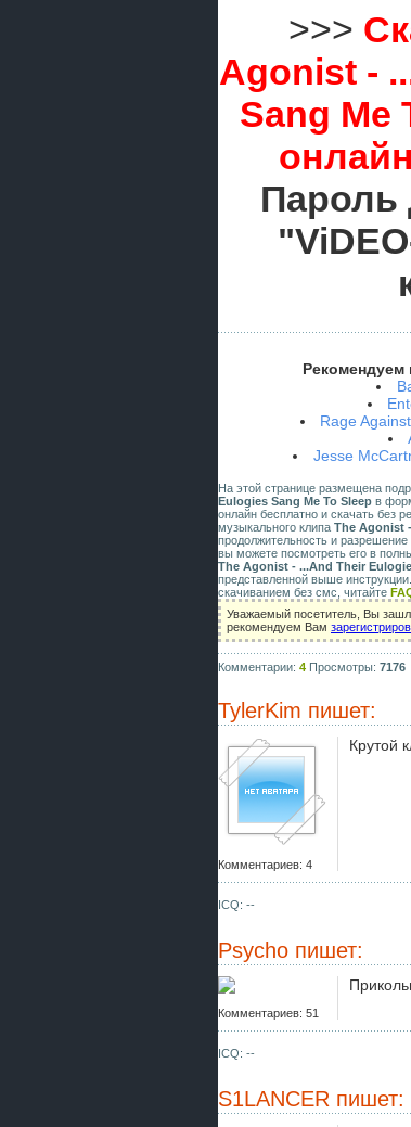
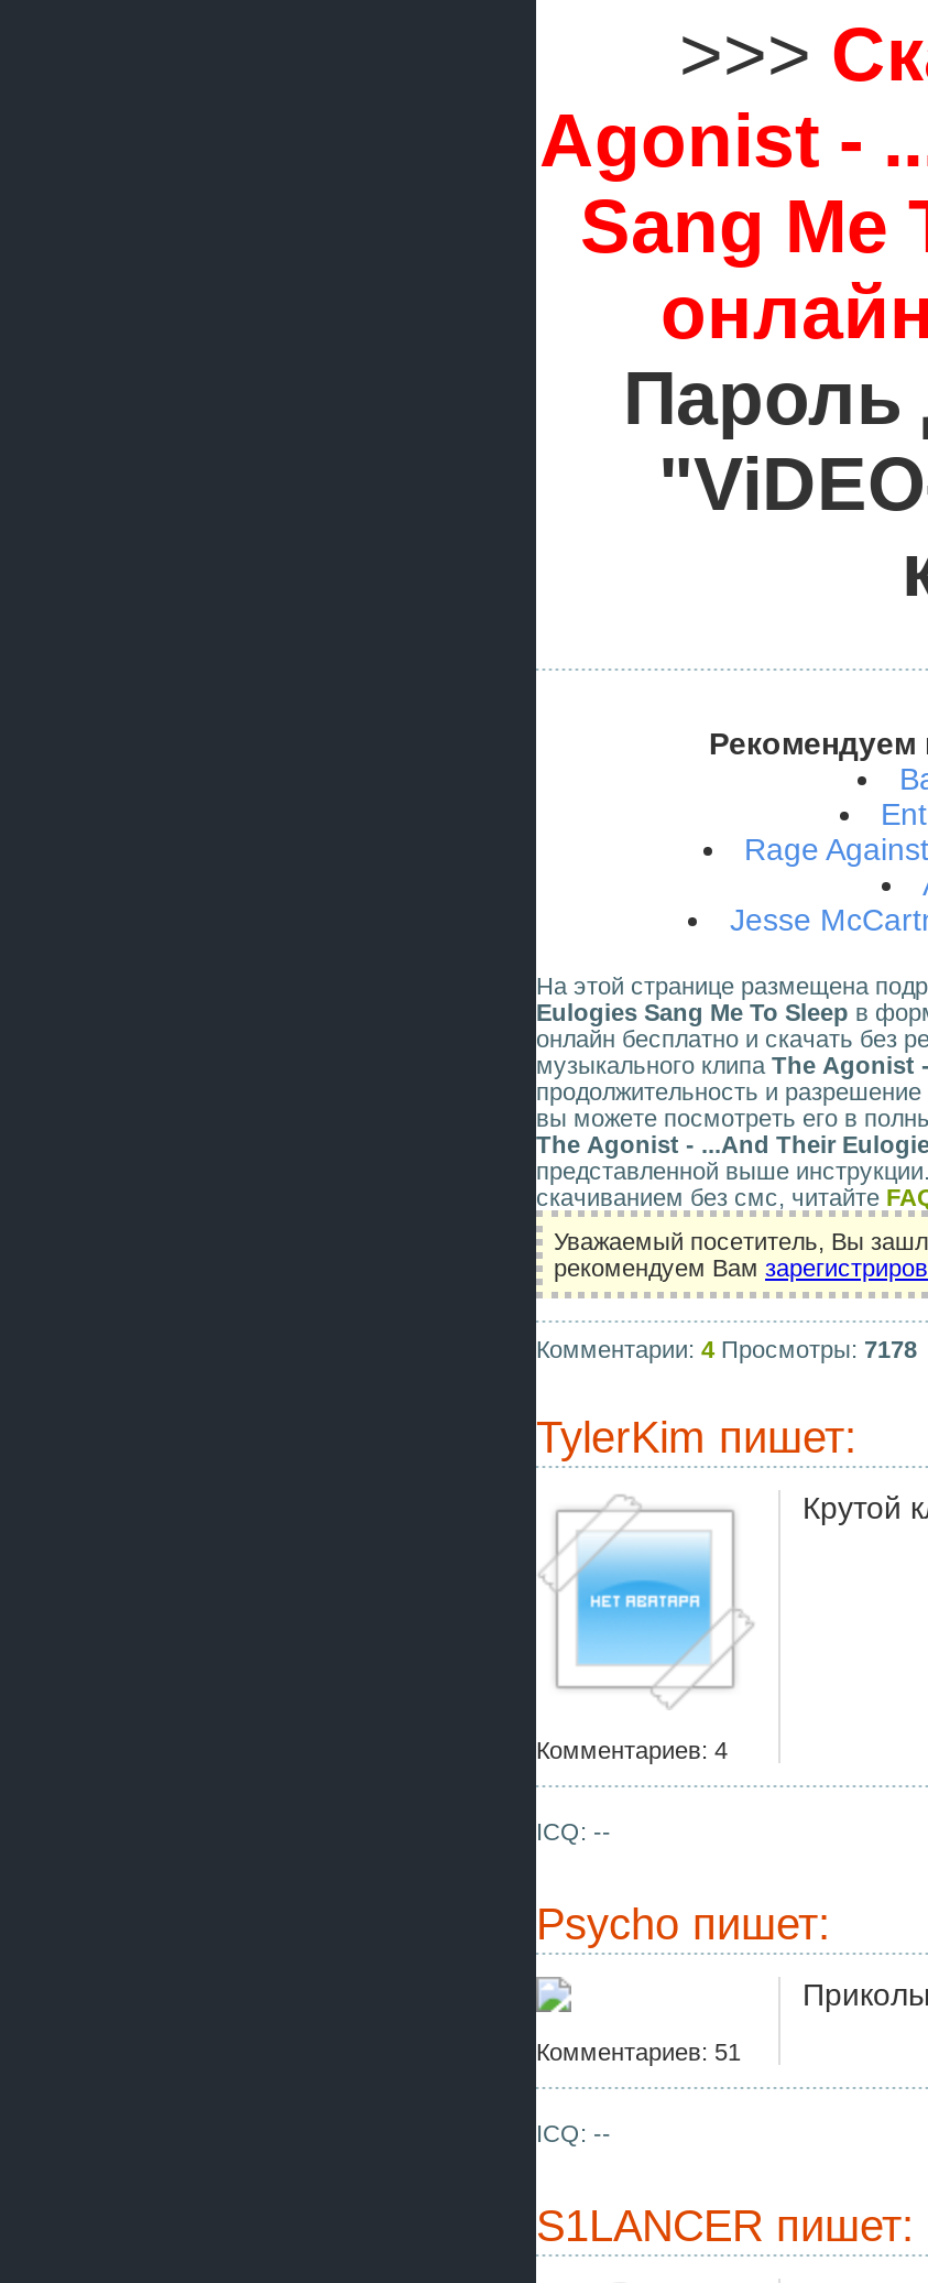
- Комментарии: 4 Просмотры: 7176
+ Комментарии: 4 Просмотры: 7178
